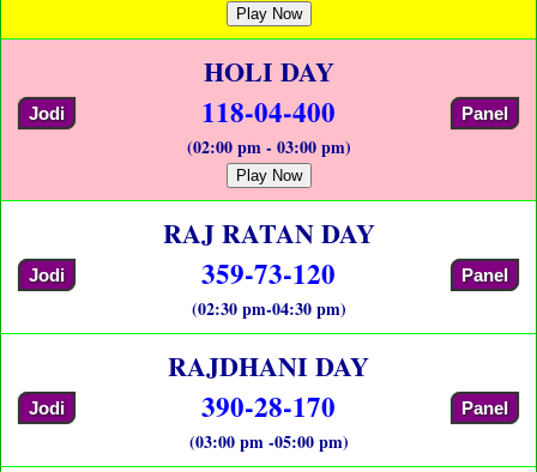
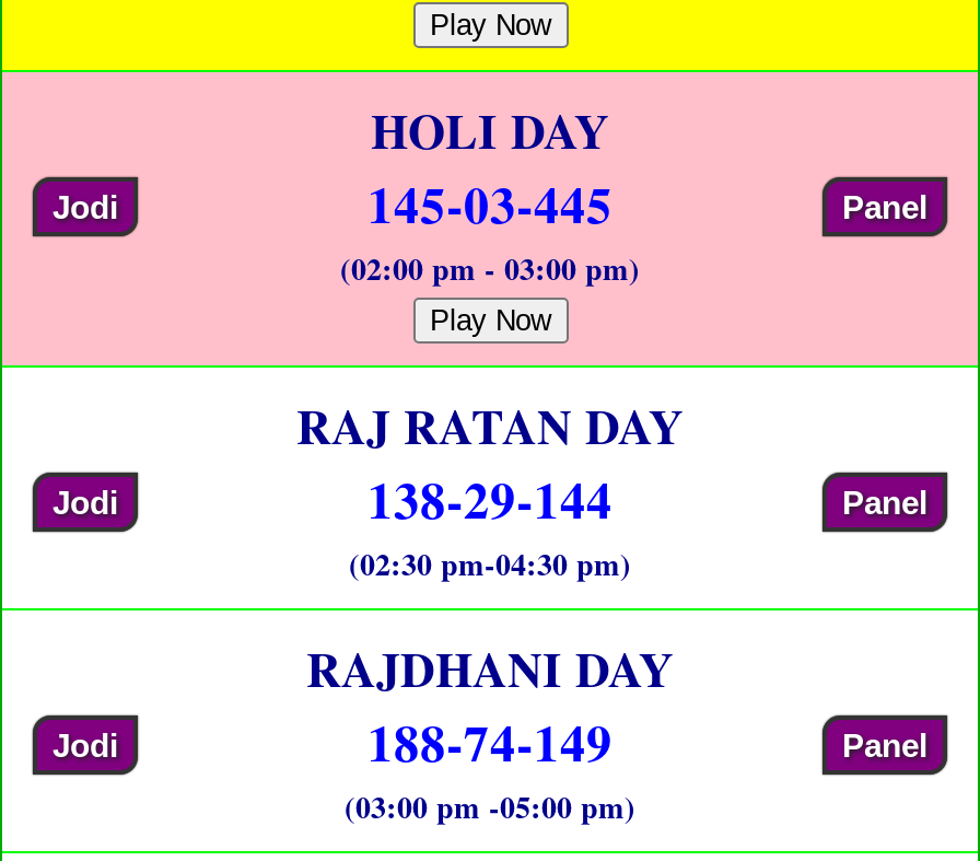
- 118-04-400
+ 145-03-445

- 359-73-120
+ 138-29-144

- 390-28-170
+ 188-74-149
